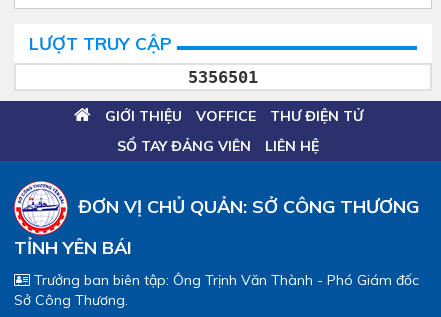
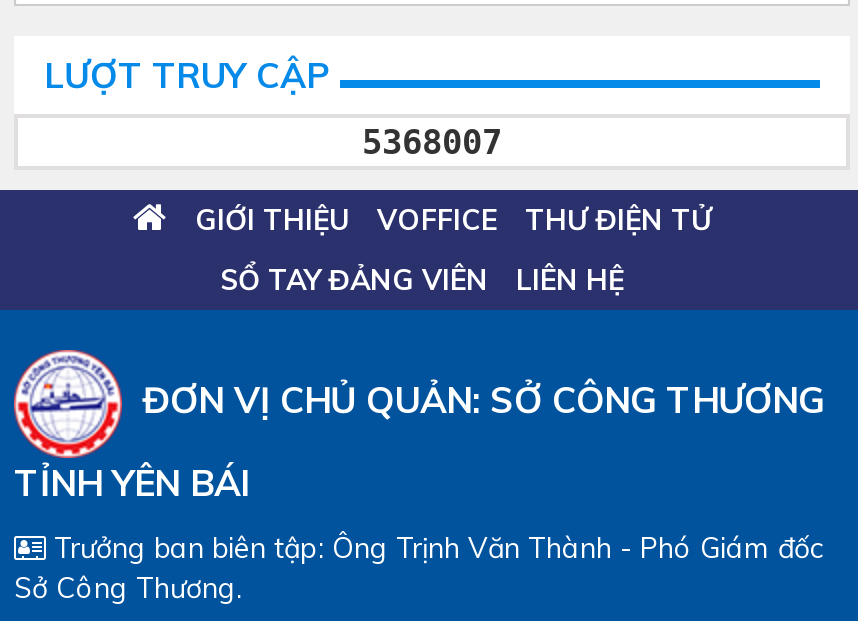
- 5356501
+ 5368007
